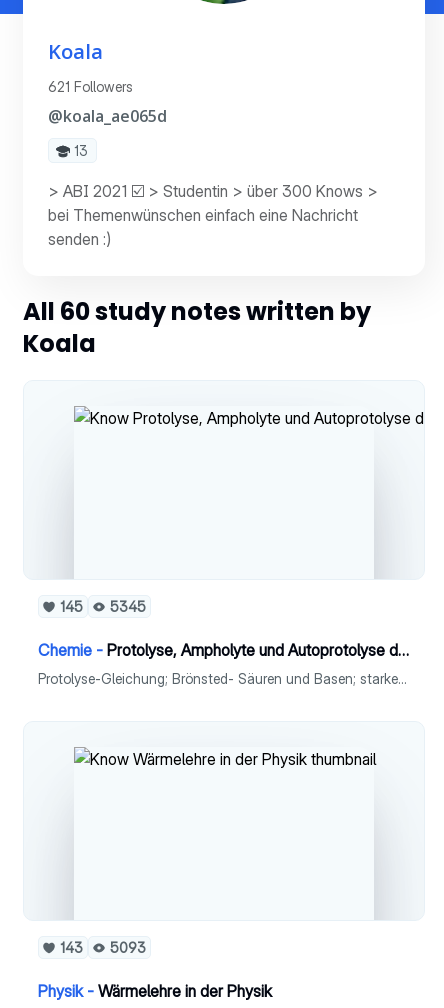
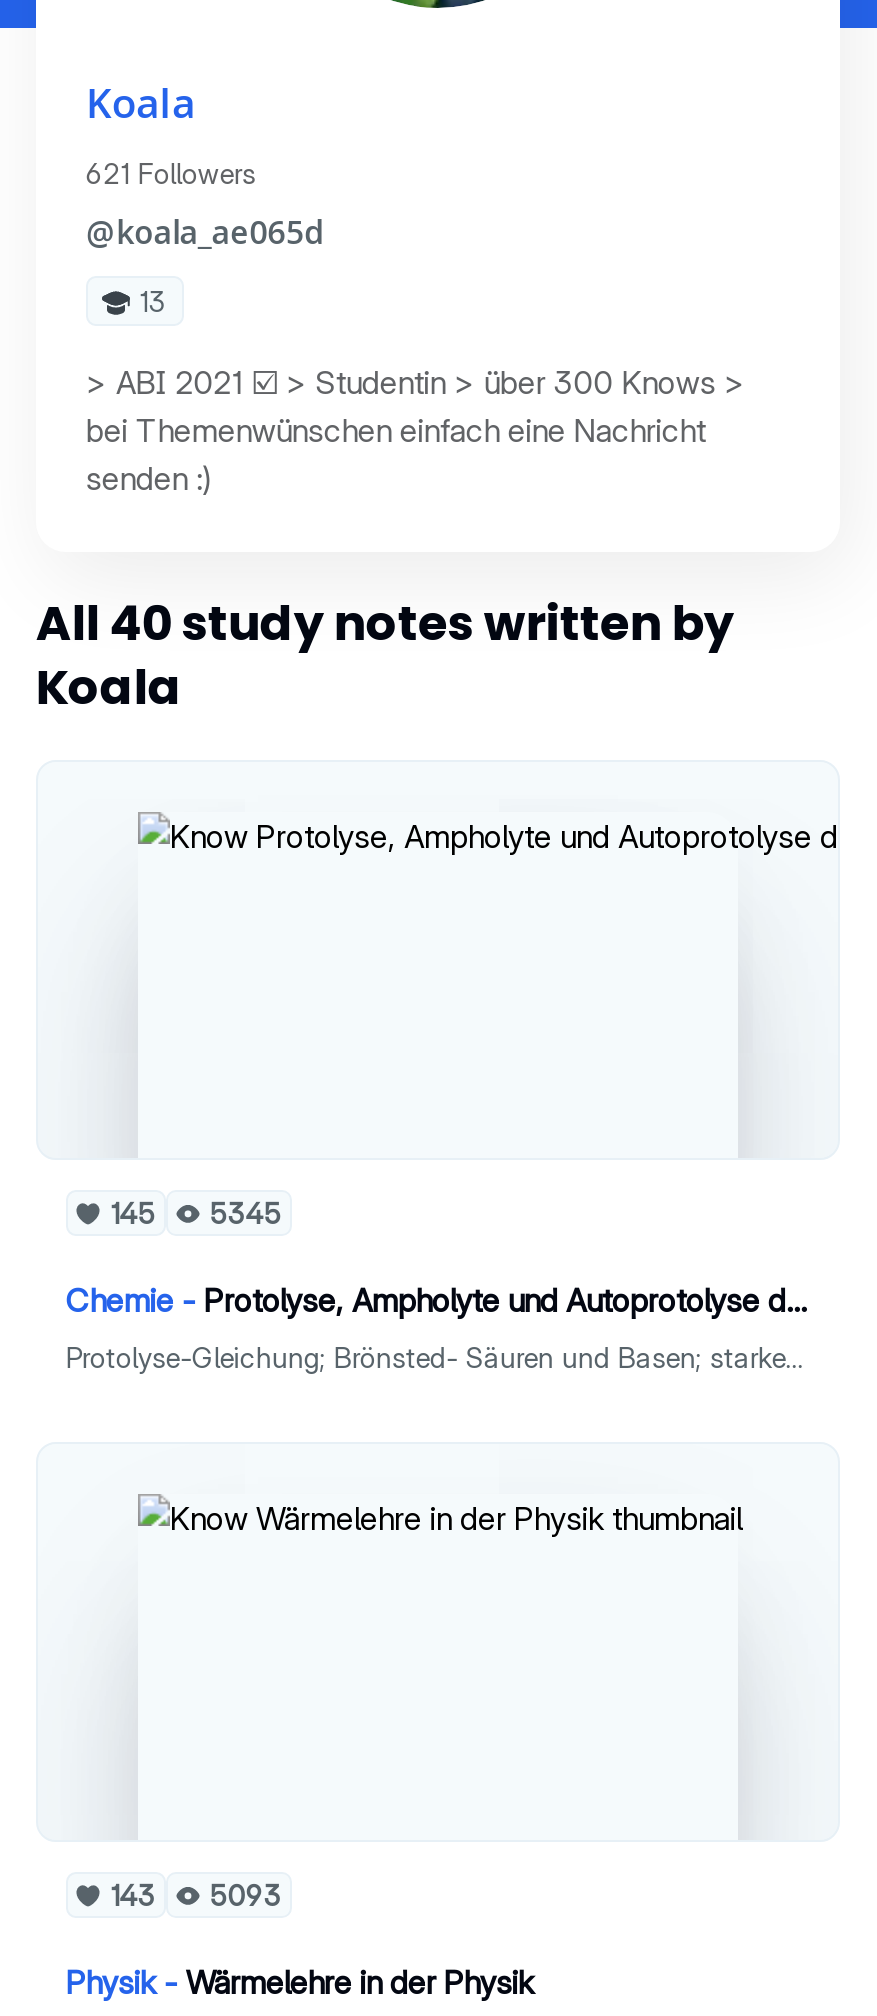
- All 60 study notes written by
+ All 40 study notes written by
